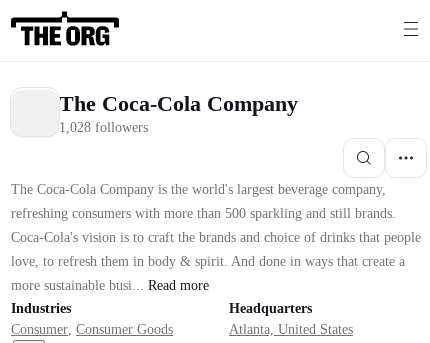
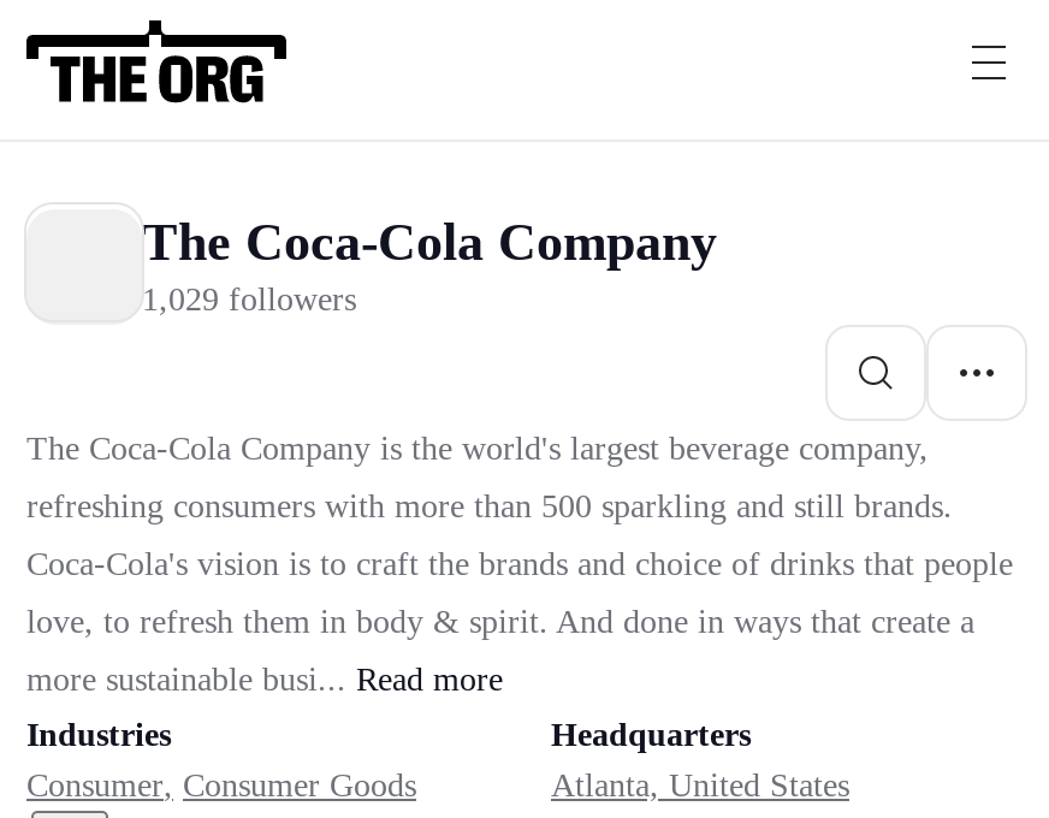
- 1,028 followers
+ 1,029 followers
